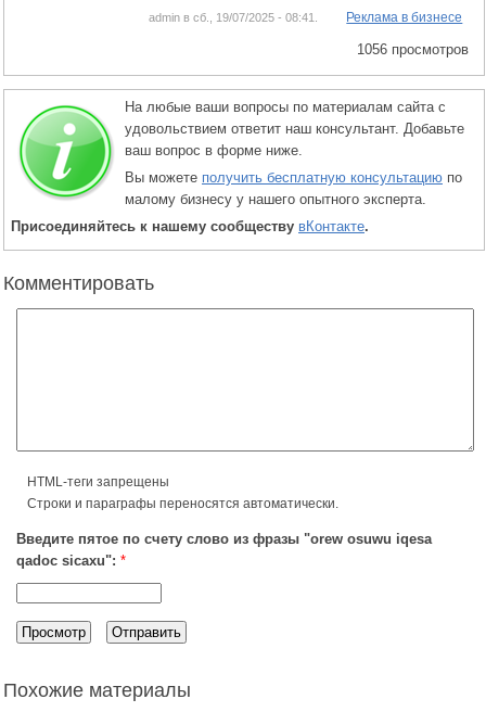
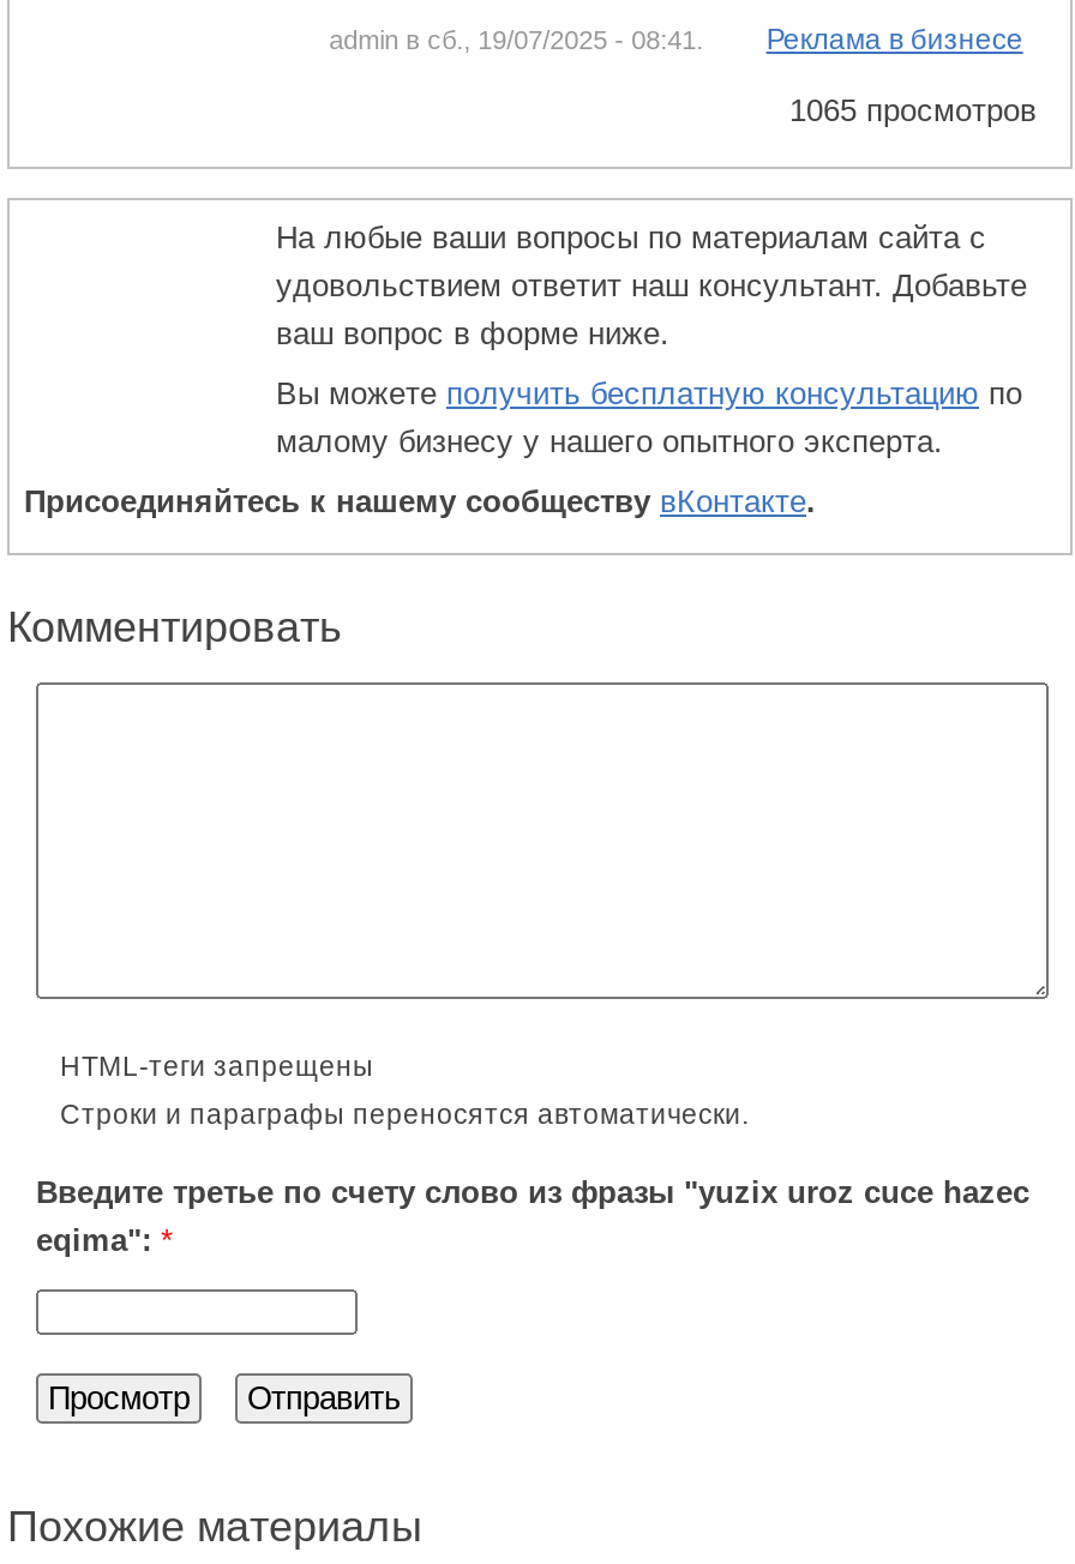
- 1056 просмотров
+ 1065 просмотров

- [image]

- Введите пятое по счету слово из фразы "orew osuwu iqesa
- qadoc sicaxu": *
+ Введите третье по счету слово из фразы "yuzix uroz cuce hazec
+ eqima": *
